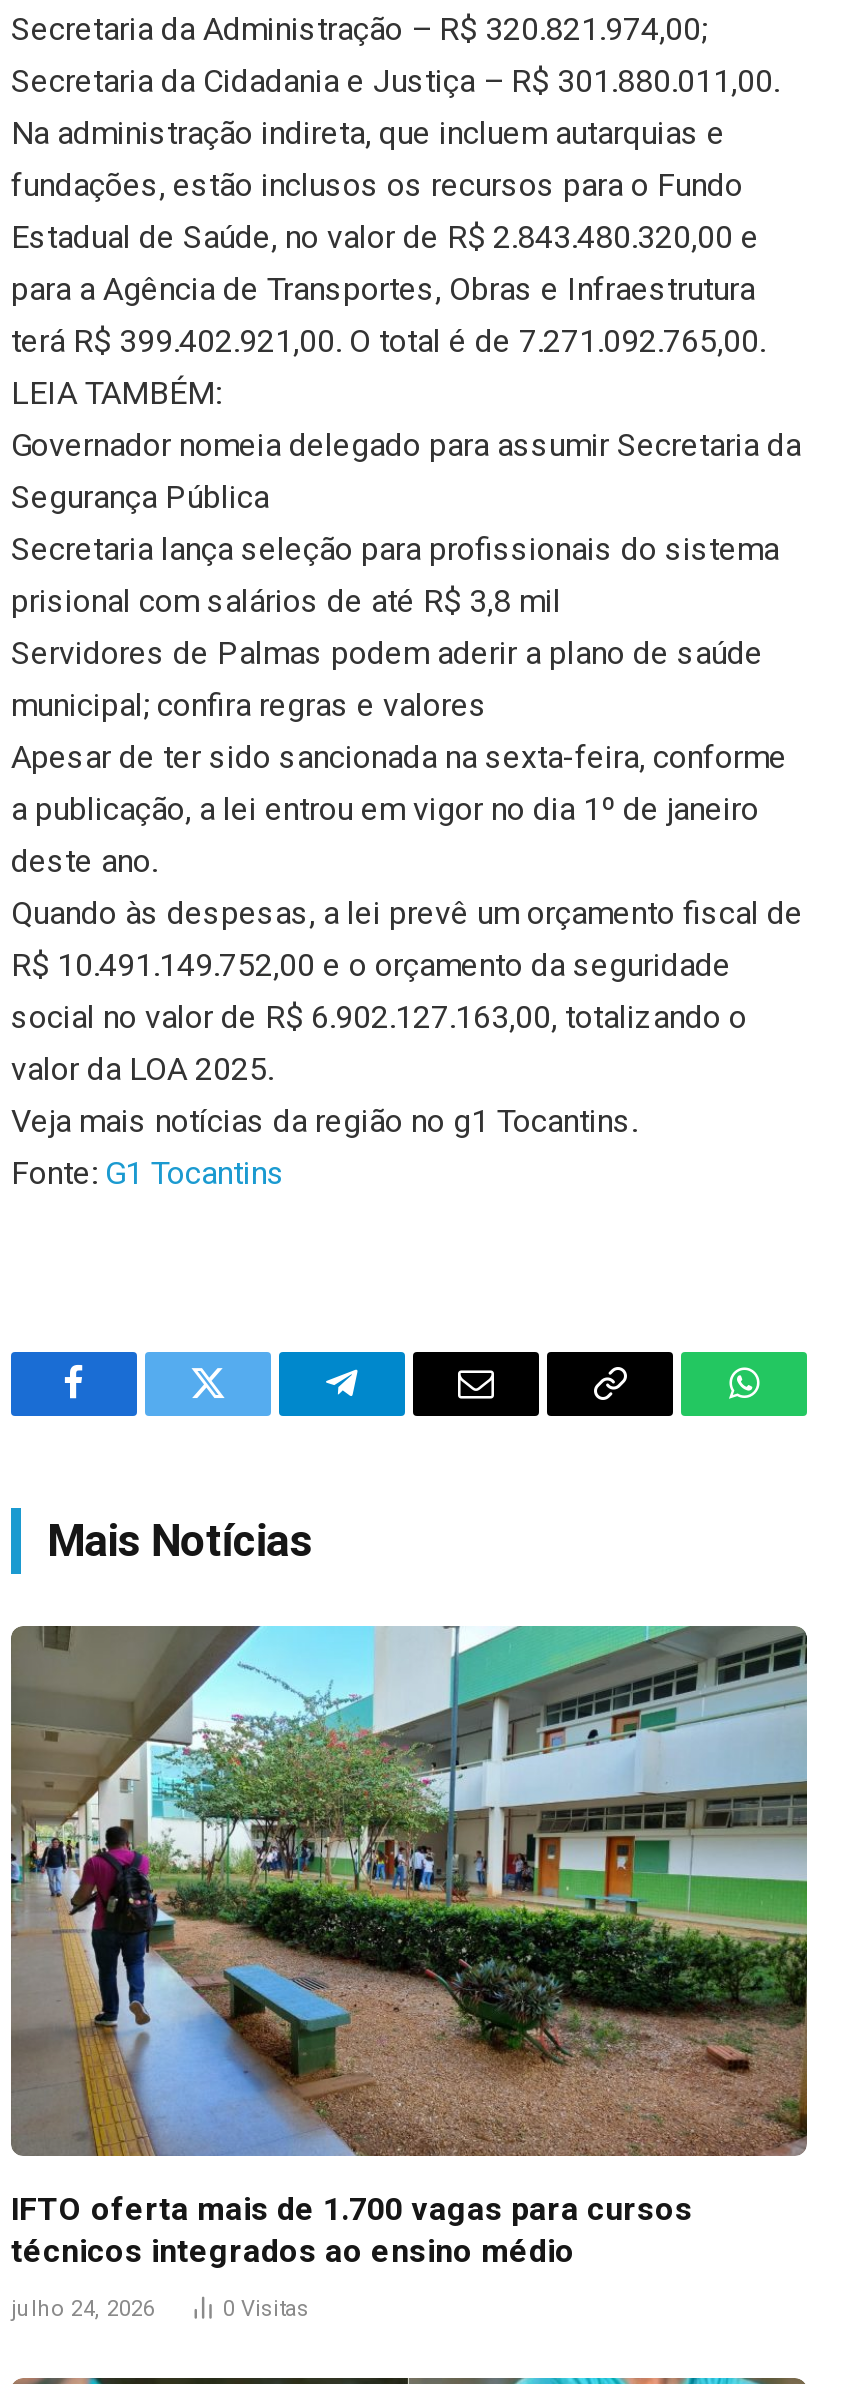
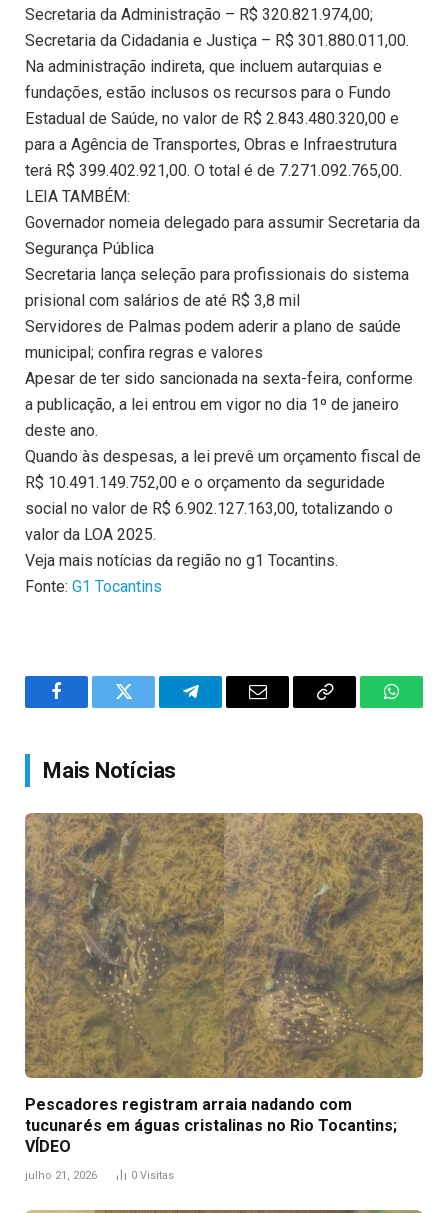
- [image]
- IFTO oferta mais de 1.700 vagas para cursos
- técnicos integrados ao ensino médio
+ [image]
+ Pescadores registram arraia nadando com
+ tucunarés em águas cristalinas no Rio Tocantins;
+ VÍDEO

- julho 24, 2026
+ julho 21, 2026
